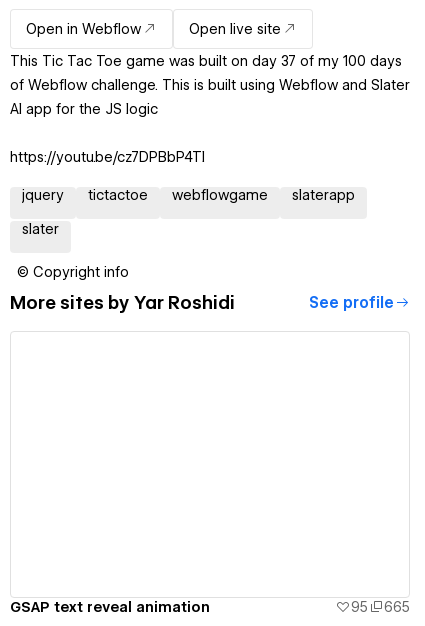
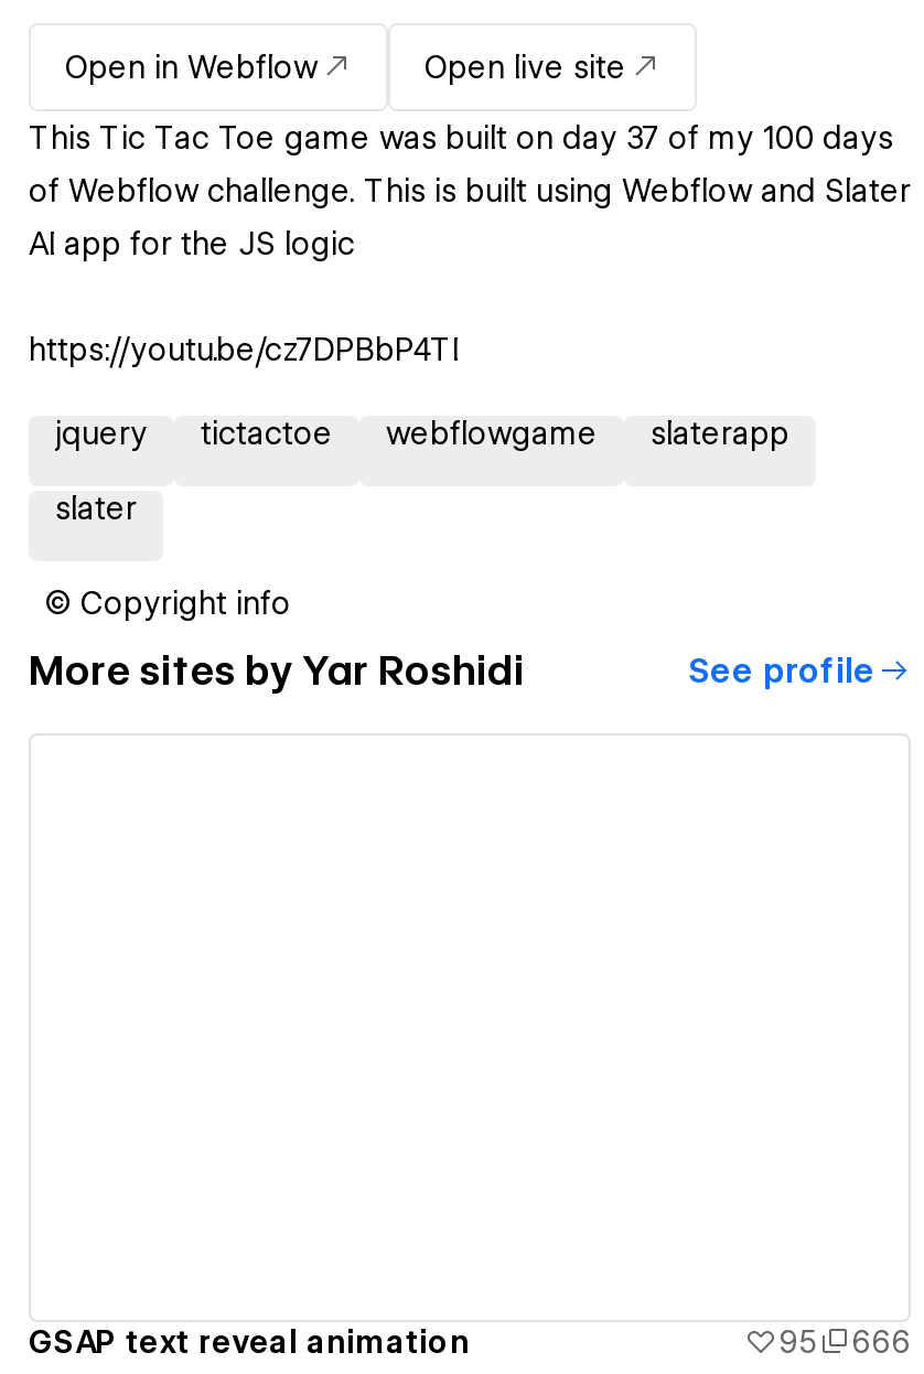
- 95 665
+ 95 666
